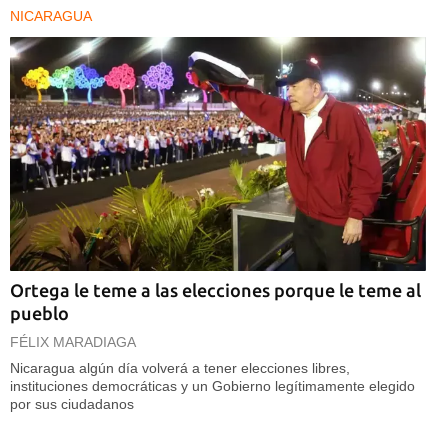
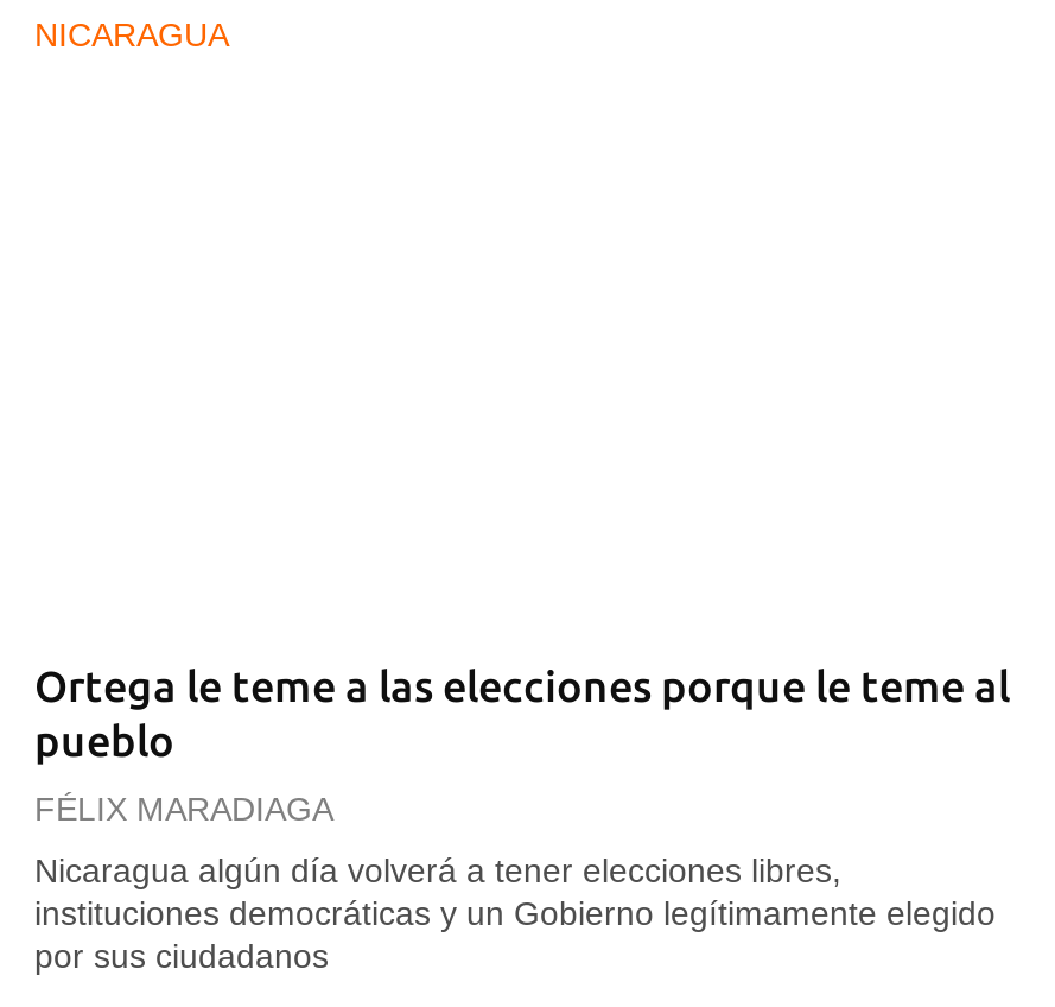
- [image]
